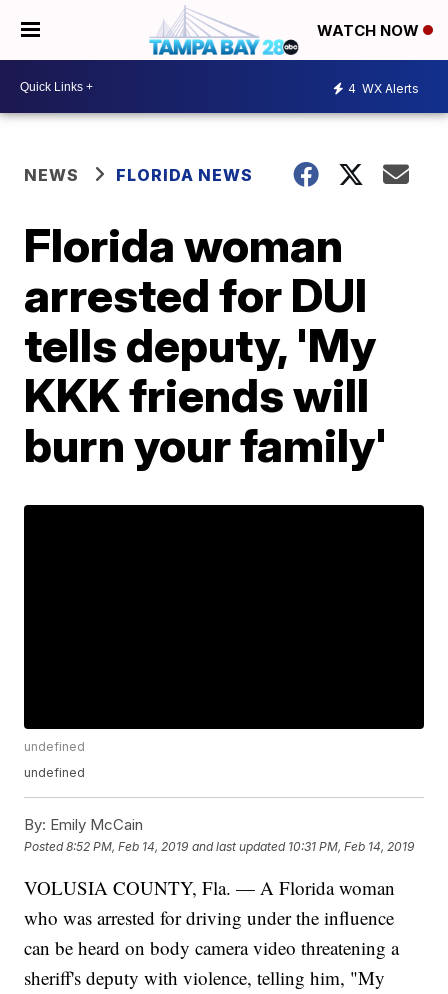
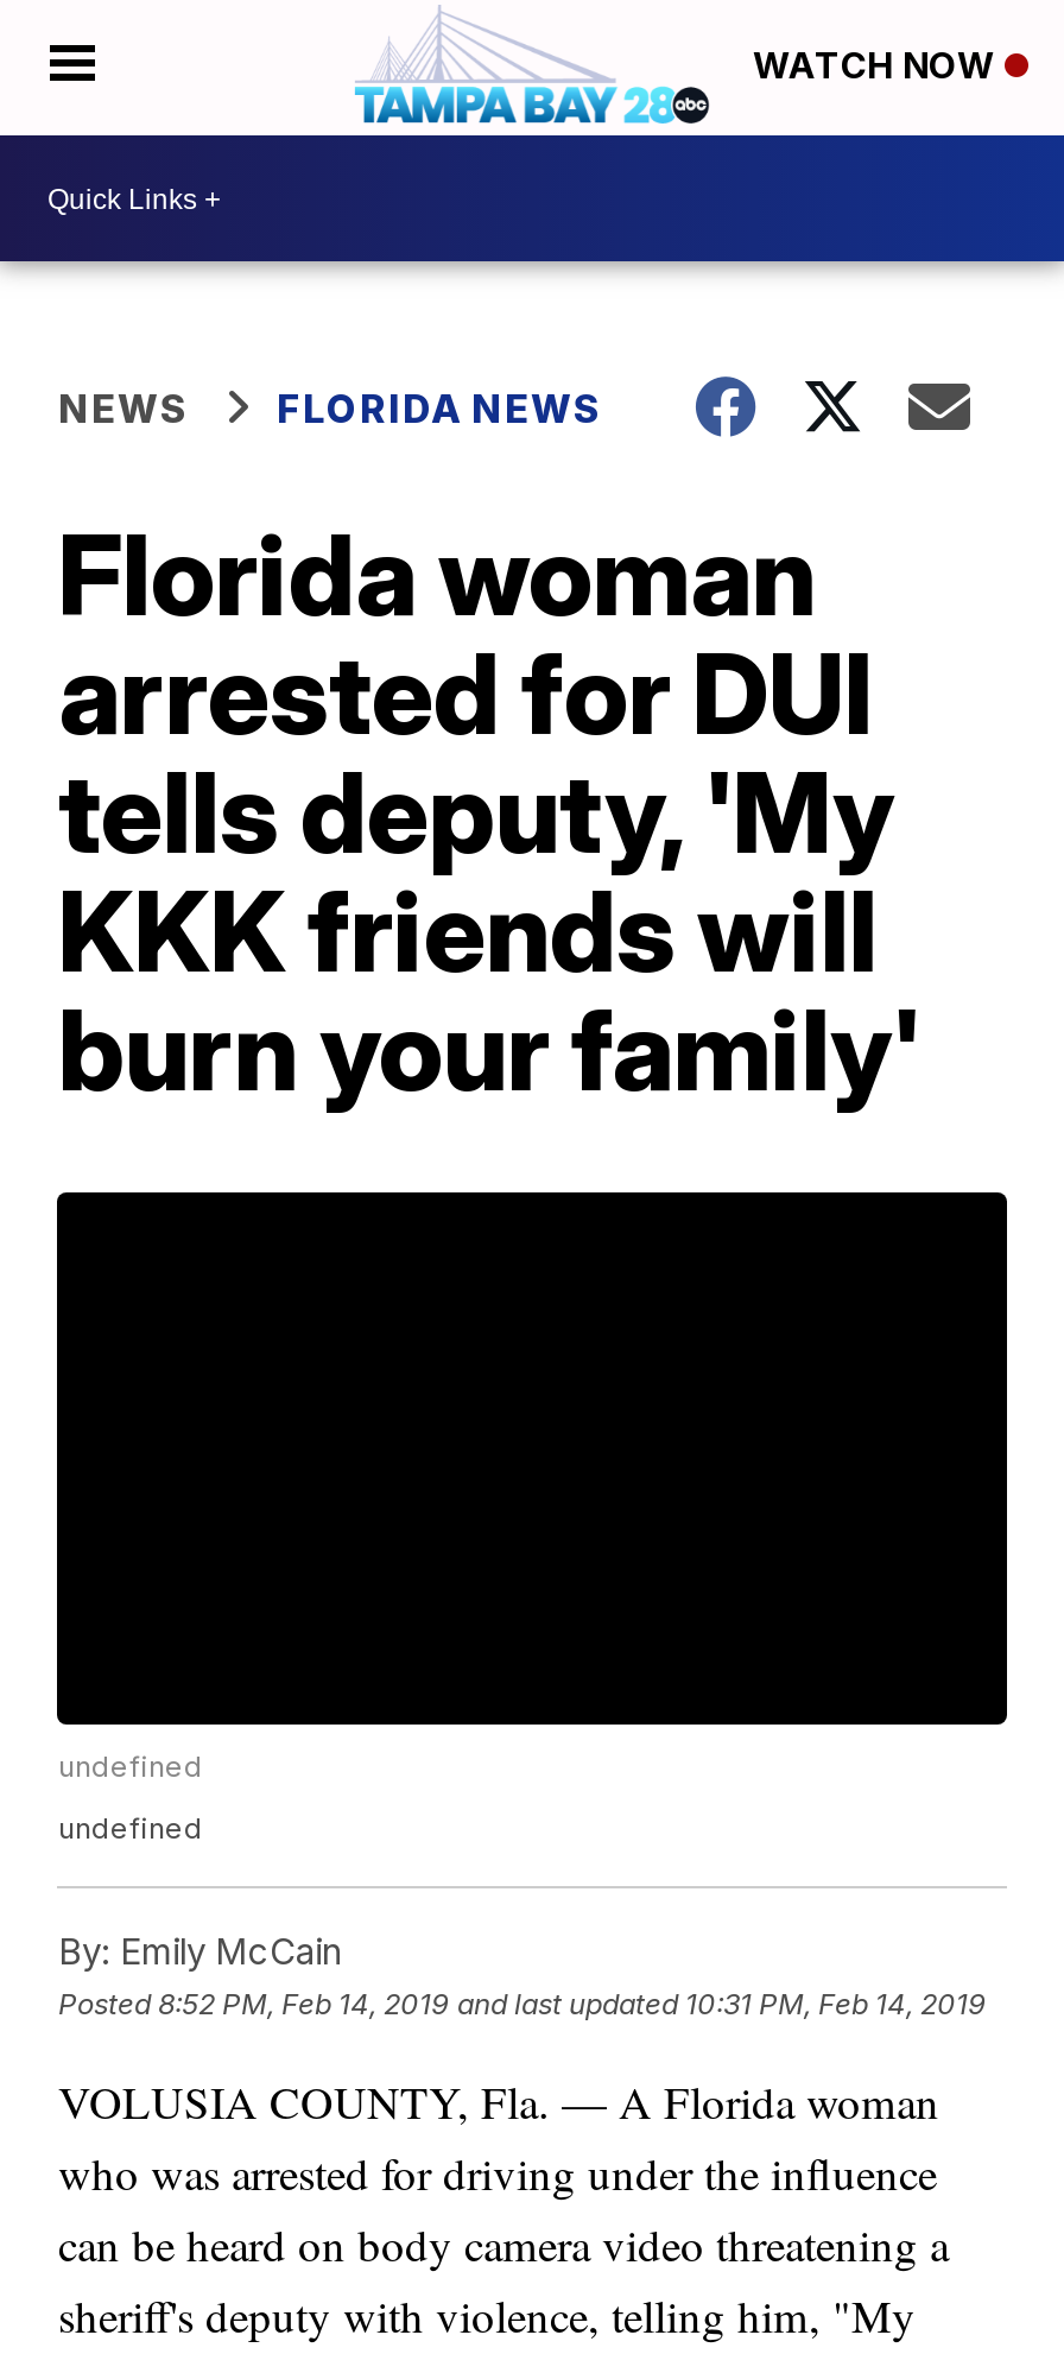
- 4 WX Alerts
